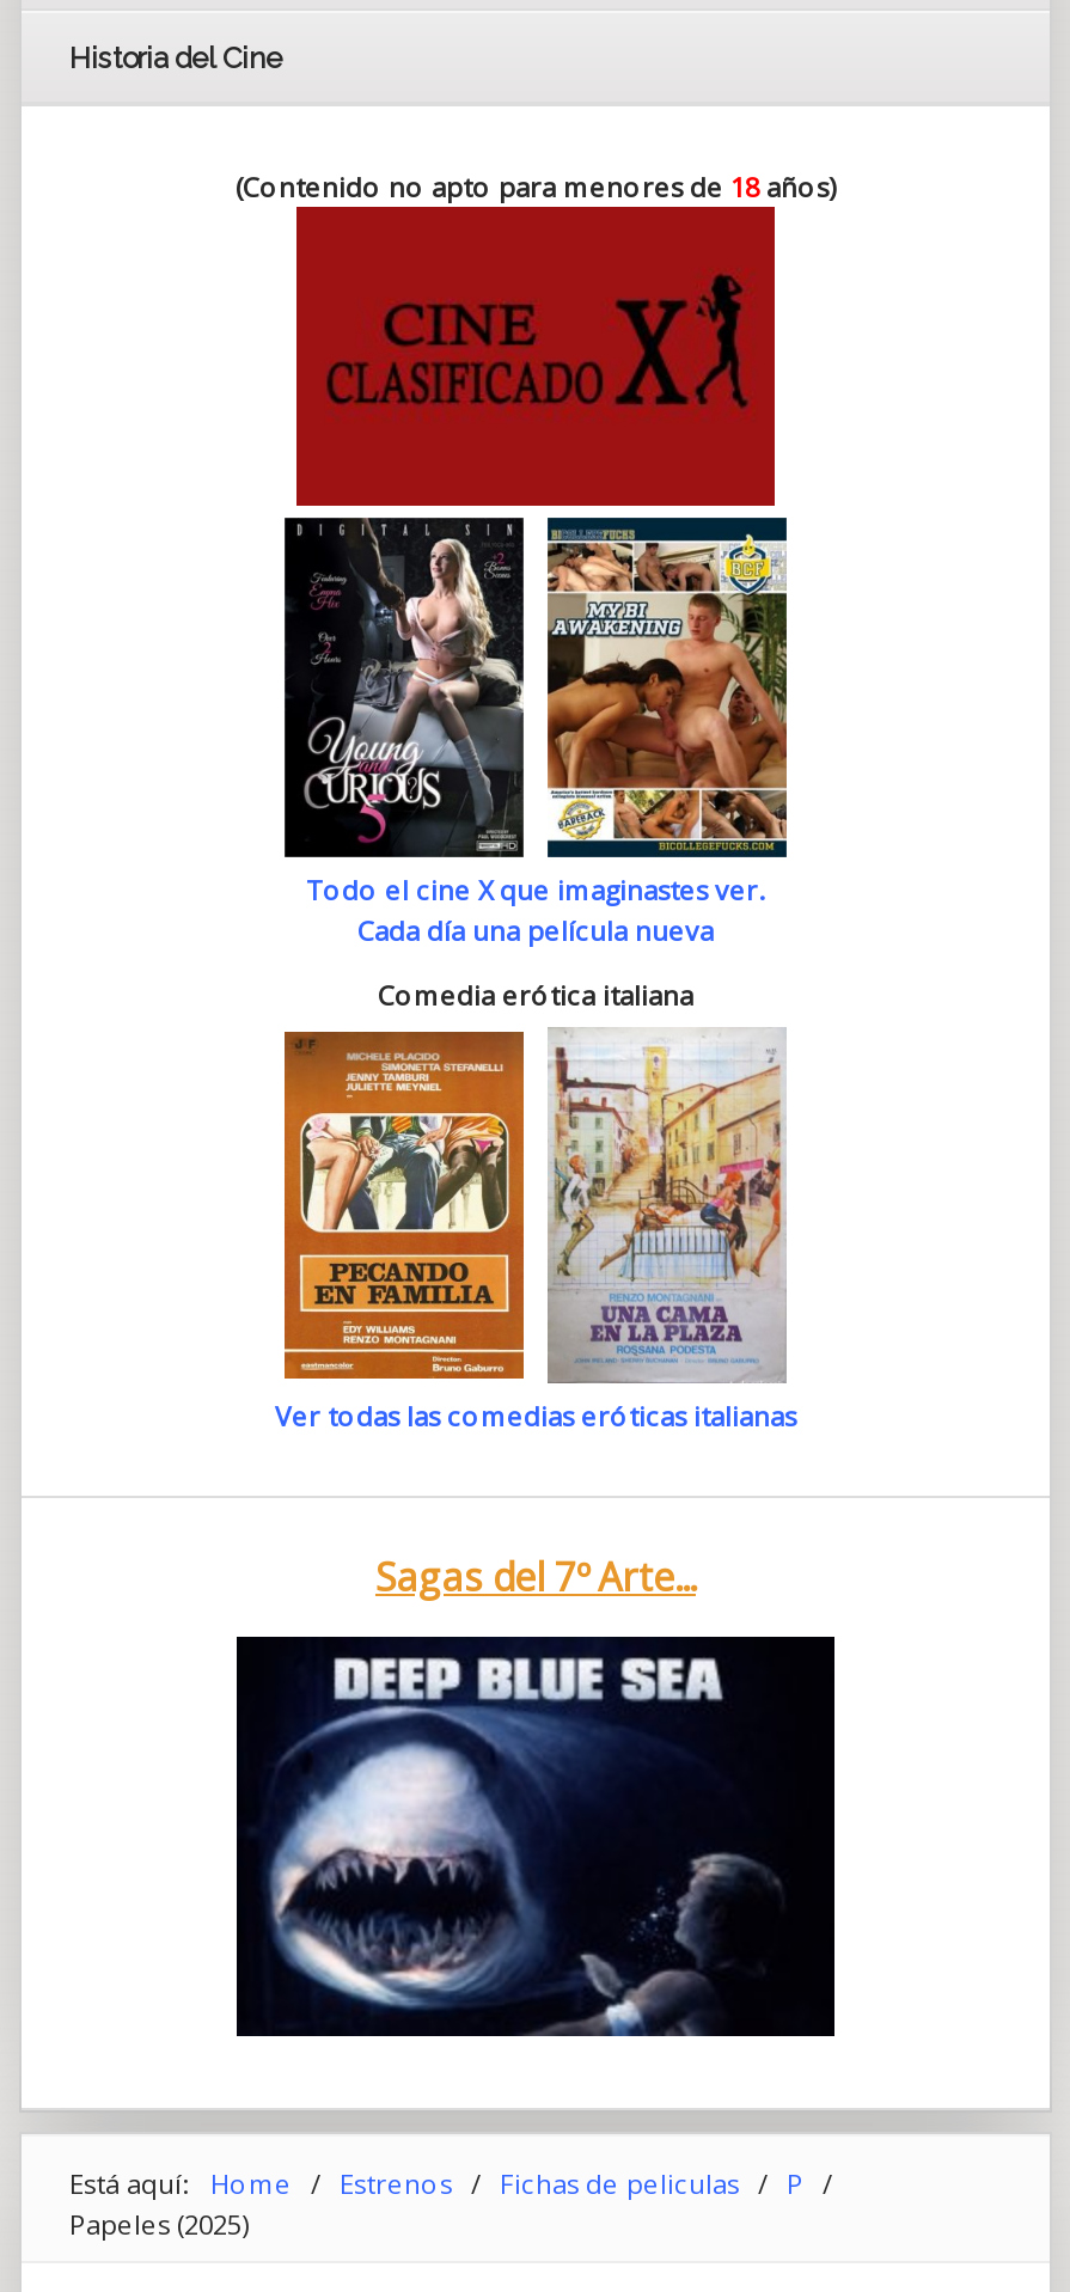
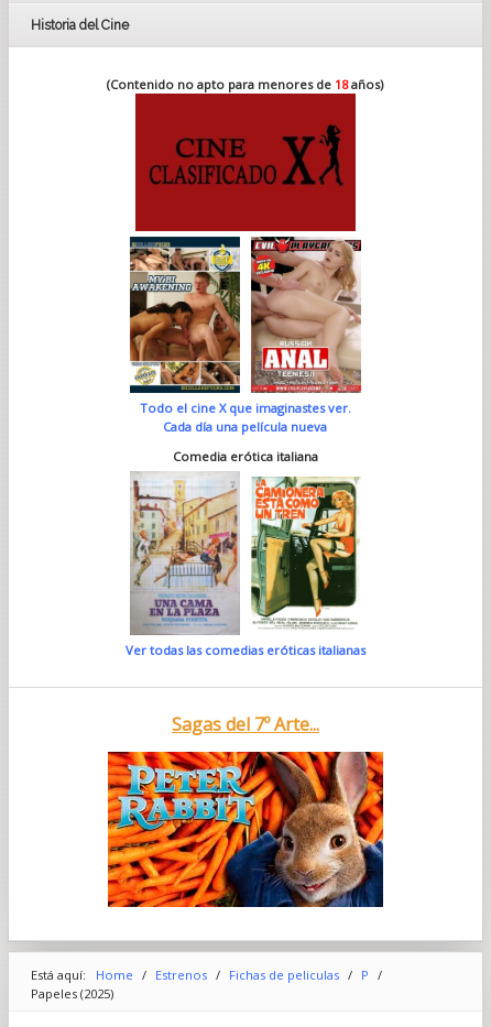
- [image]
+ [image]

- [image]
+ [image]

- [image]
+ [image]

- [image]
+ [image]

- [image]
+ [image]
